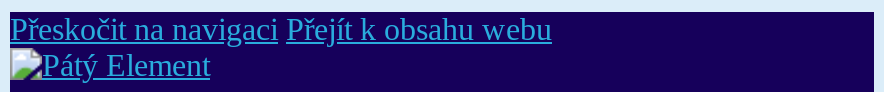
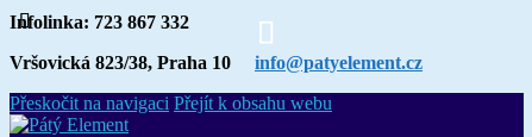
+ Infolinka: 723 867 332
+ Vršovická 823/38, Praha 10 info@patyelement.cz
